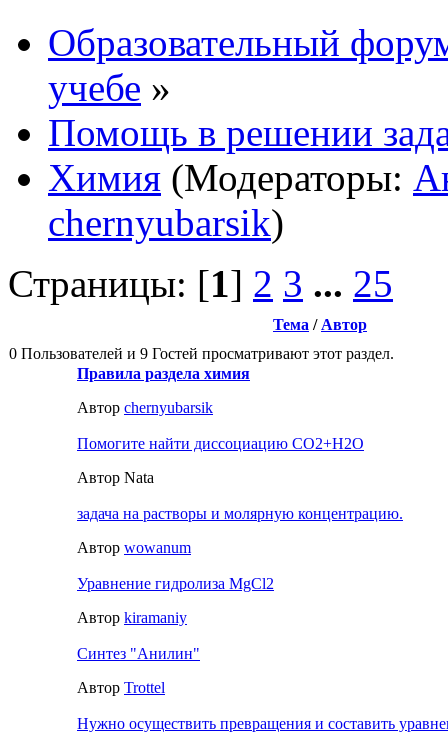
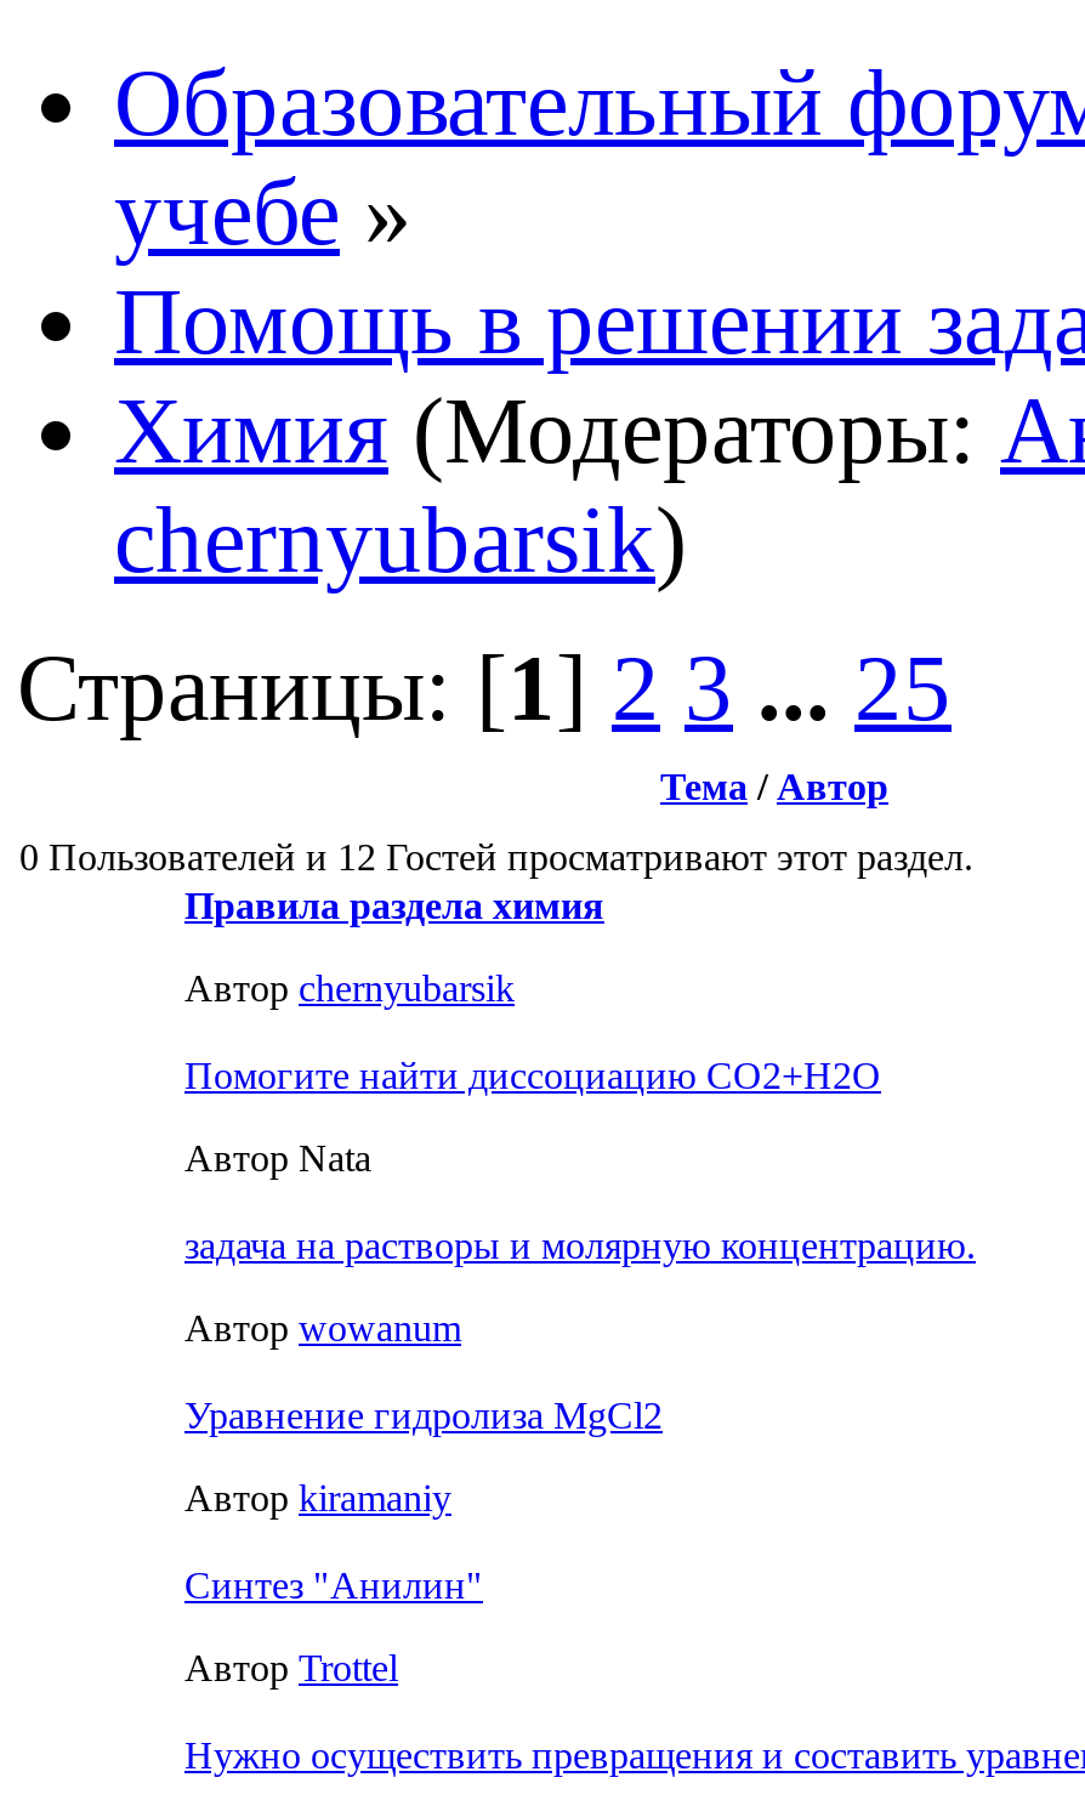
- 0 Пользователей и 9 Гостей просматривают этот раздел.
+ 0 Пользователей и 12 Гостей просматривают этот раздел.
